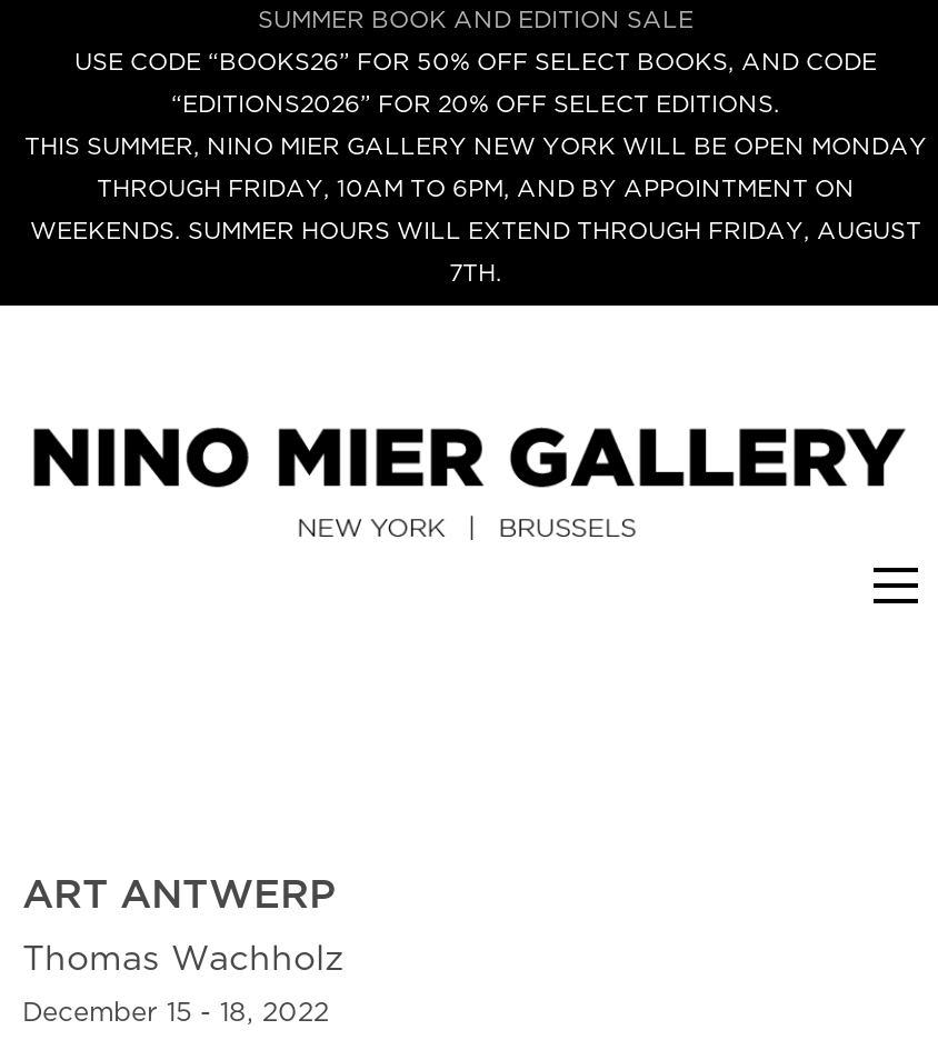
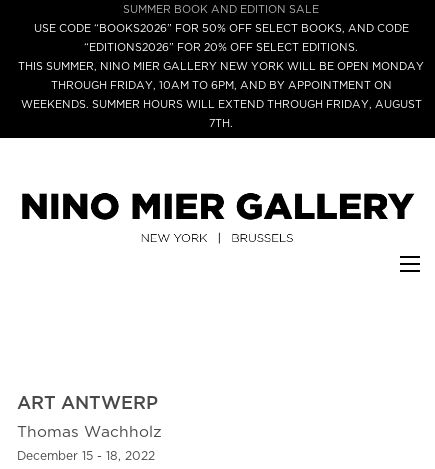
- USE CODE “BOOKS26” FOR 50% OFF SELECT BOOKS, AND CODE
+ USE CODE “BOOKS2026” FOR 50% OFF SELECT BOOKS, AND CODE
